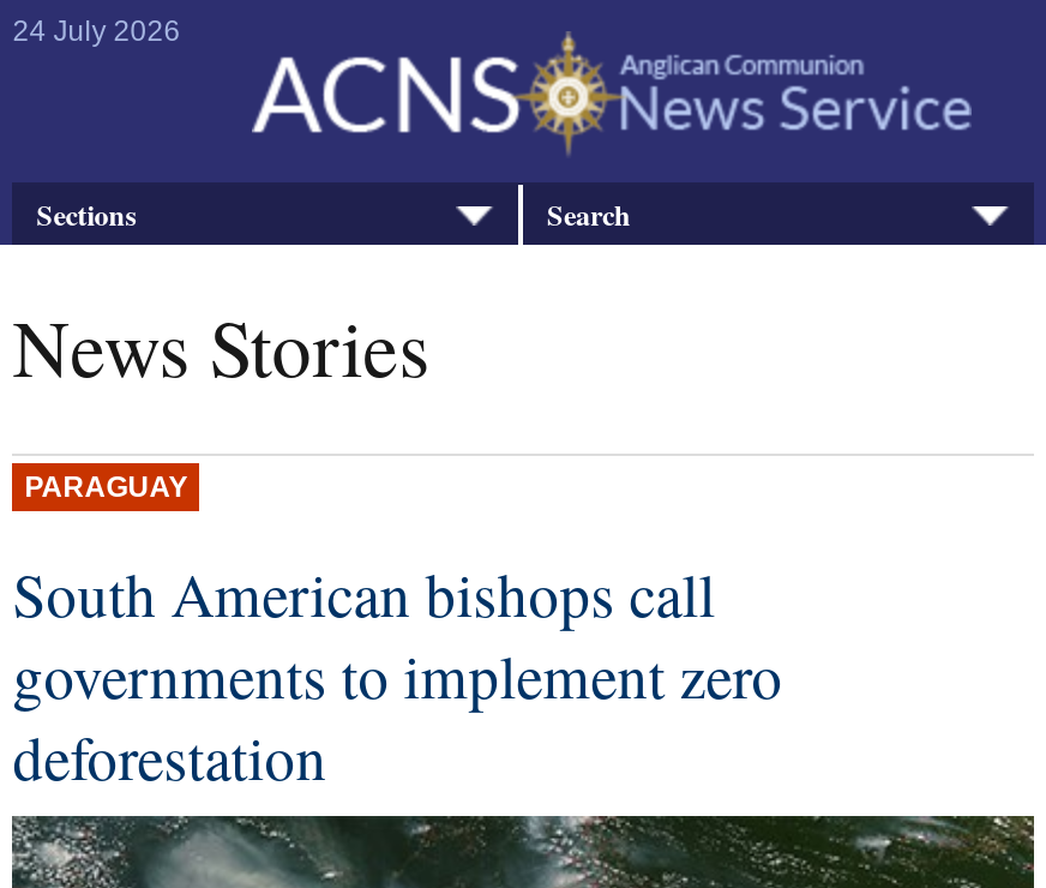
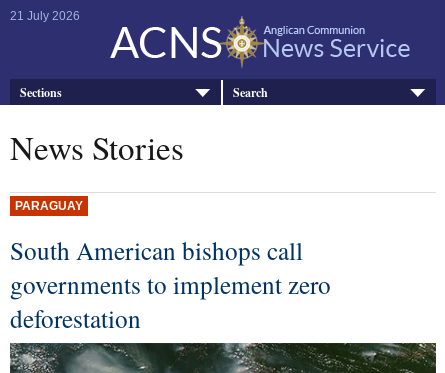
- 24 July 2026
+ 21 July 2026
